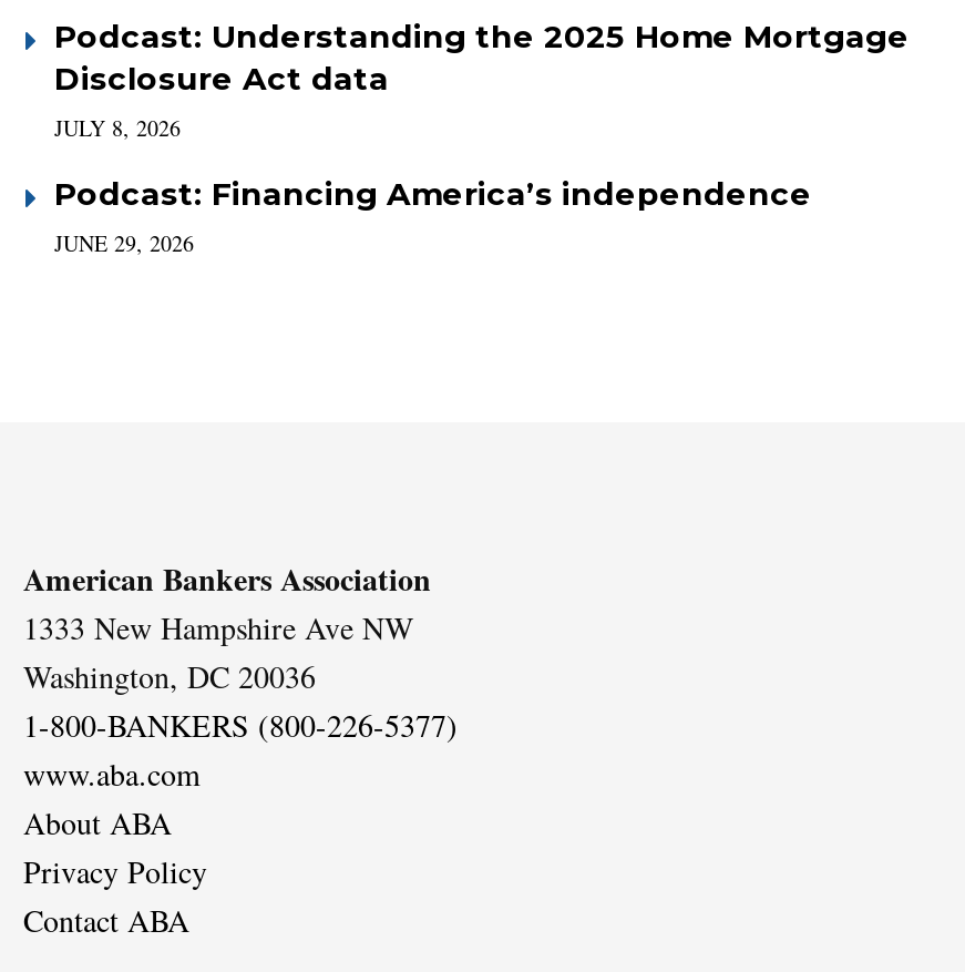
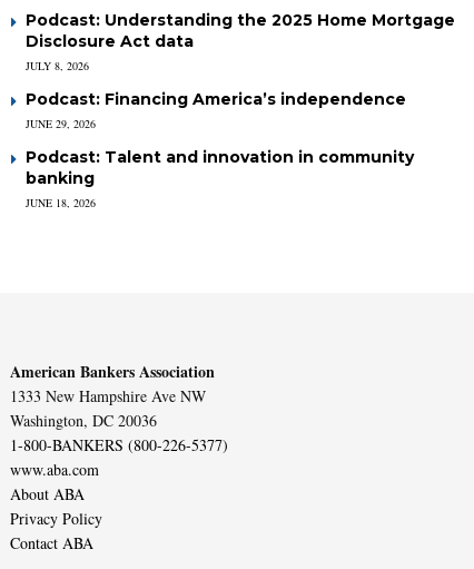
+ Podcast: Talent and innovation in community
+ banking
+ JUNE 18, 2026
